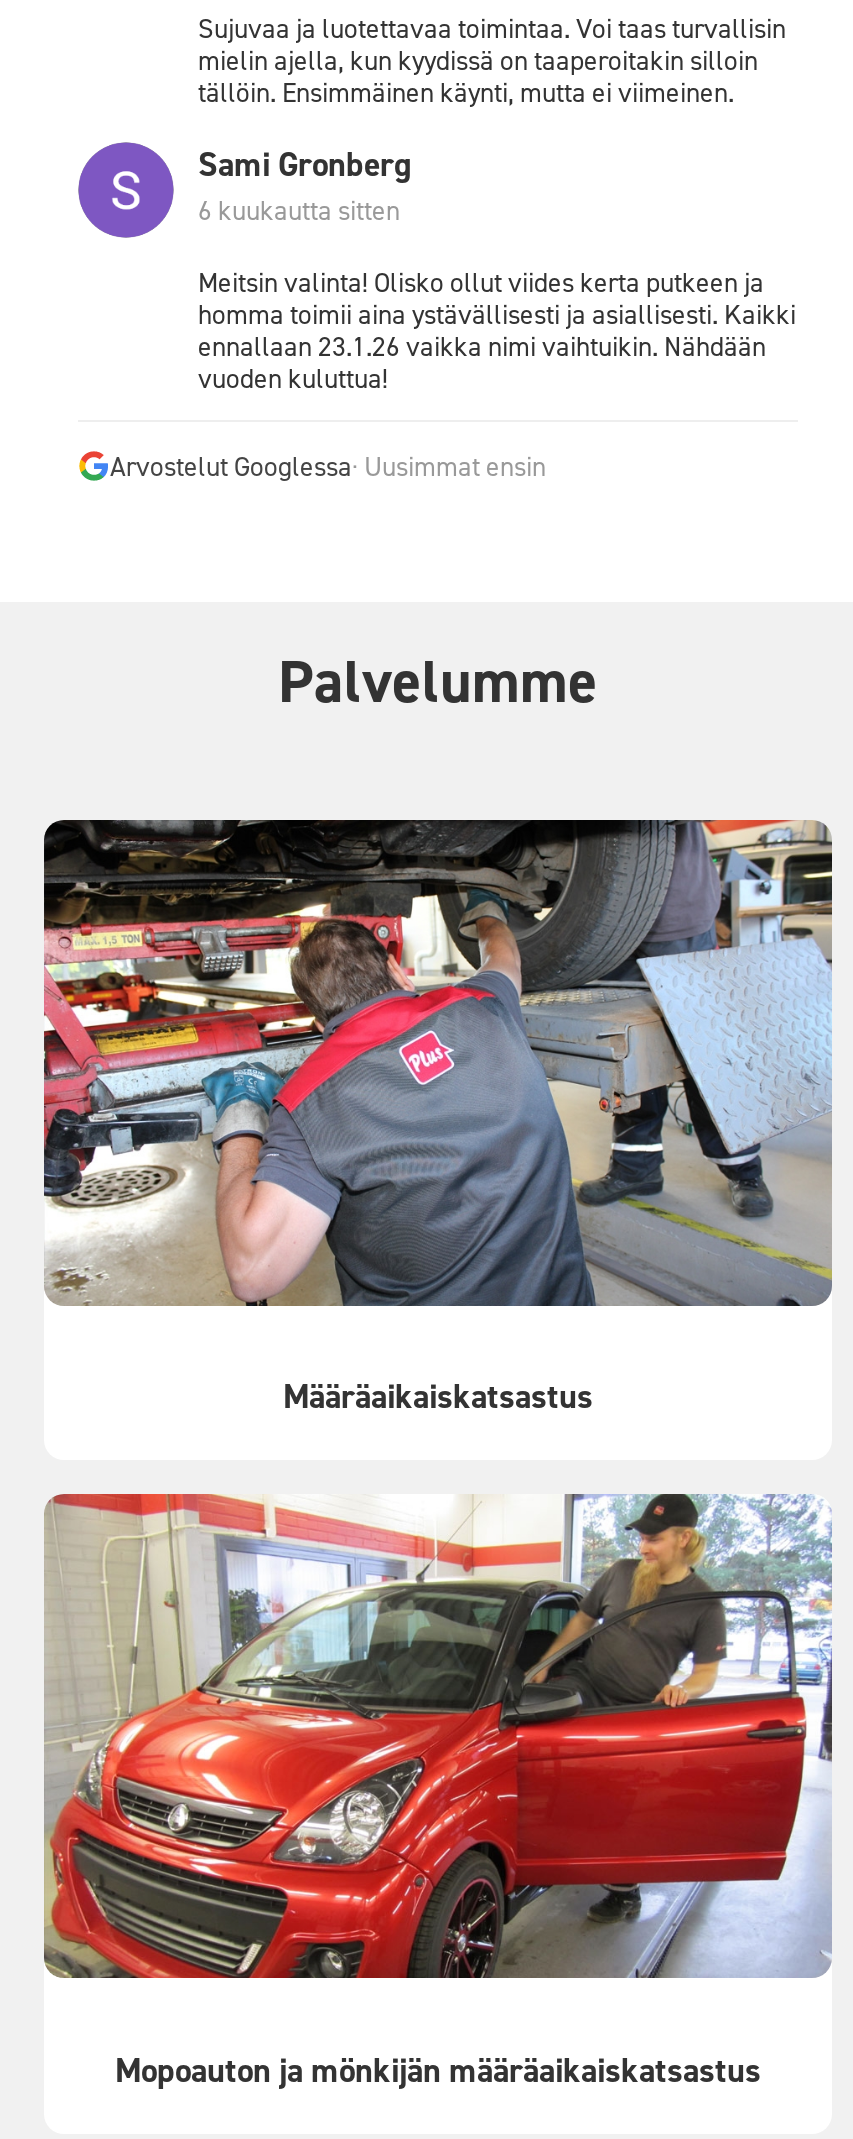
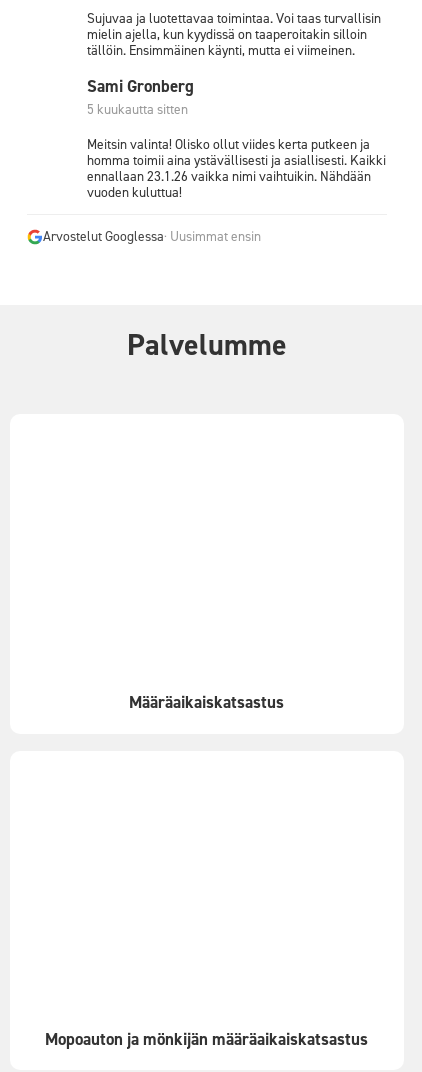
- [image]

- 6 kuukautta sitten
+ 5 kuukautta sitten

- [image]

- [image]
